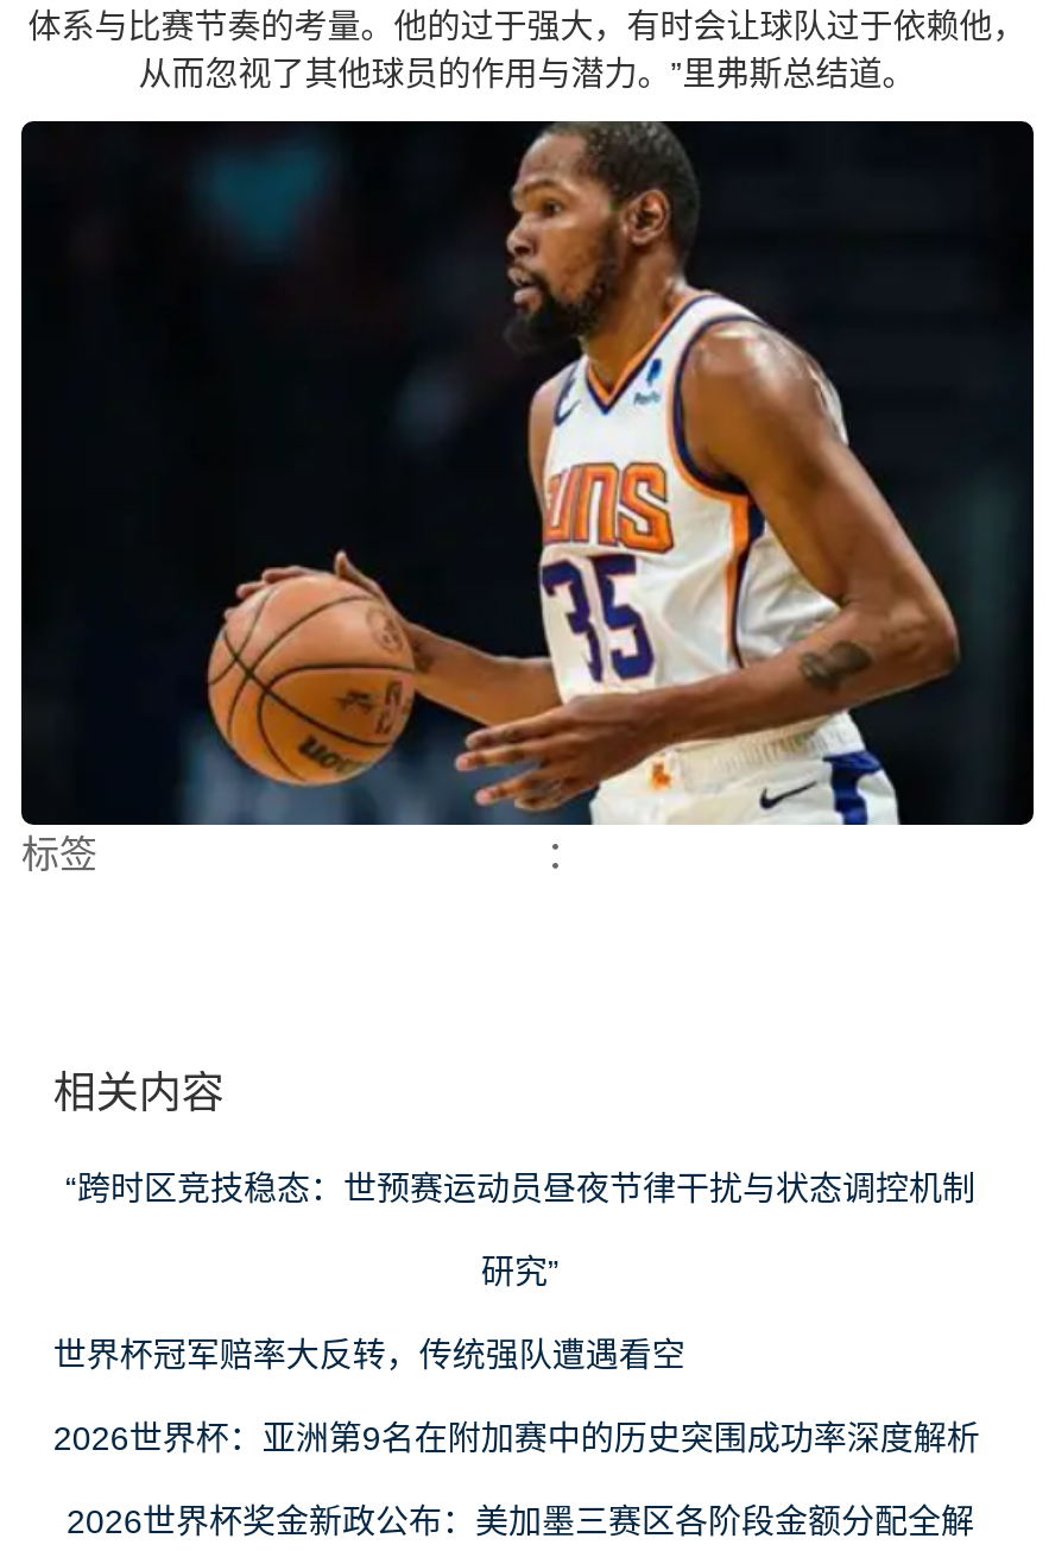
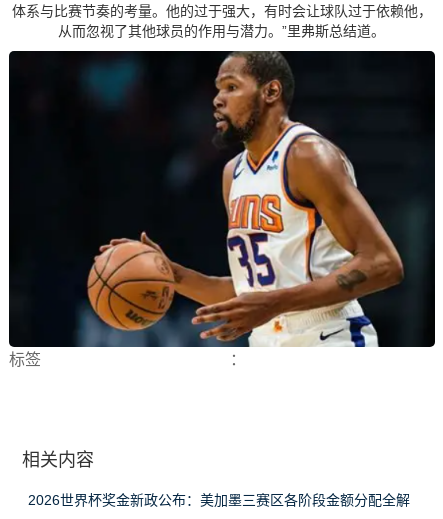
- “跨时区竞技稳态：世预赛运动员昼夜节律干扰与状态调控机制
- 研究”
- 世界杯冠军赔率大反转，传统强队遭遇看空
- 2026世界杯：亚洲第9名在附加赛中的历史突围成功率深度解析
